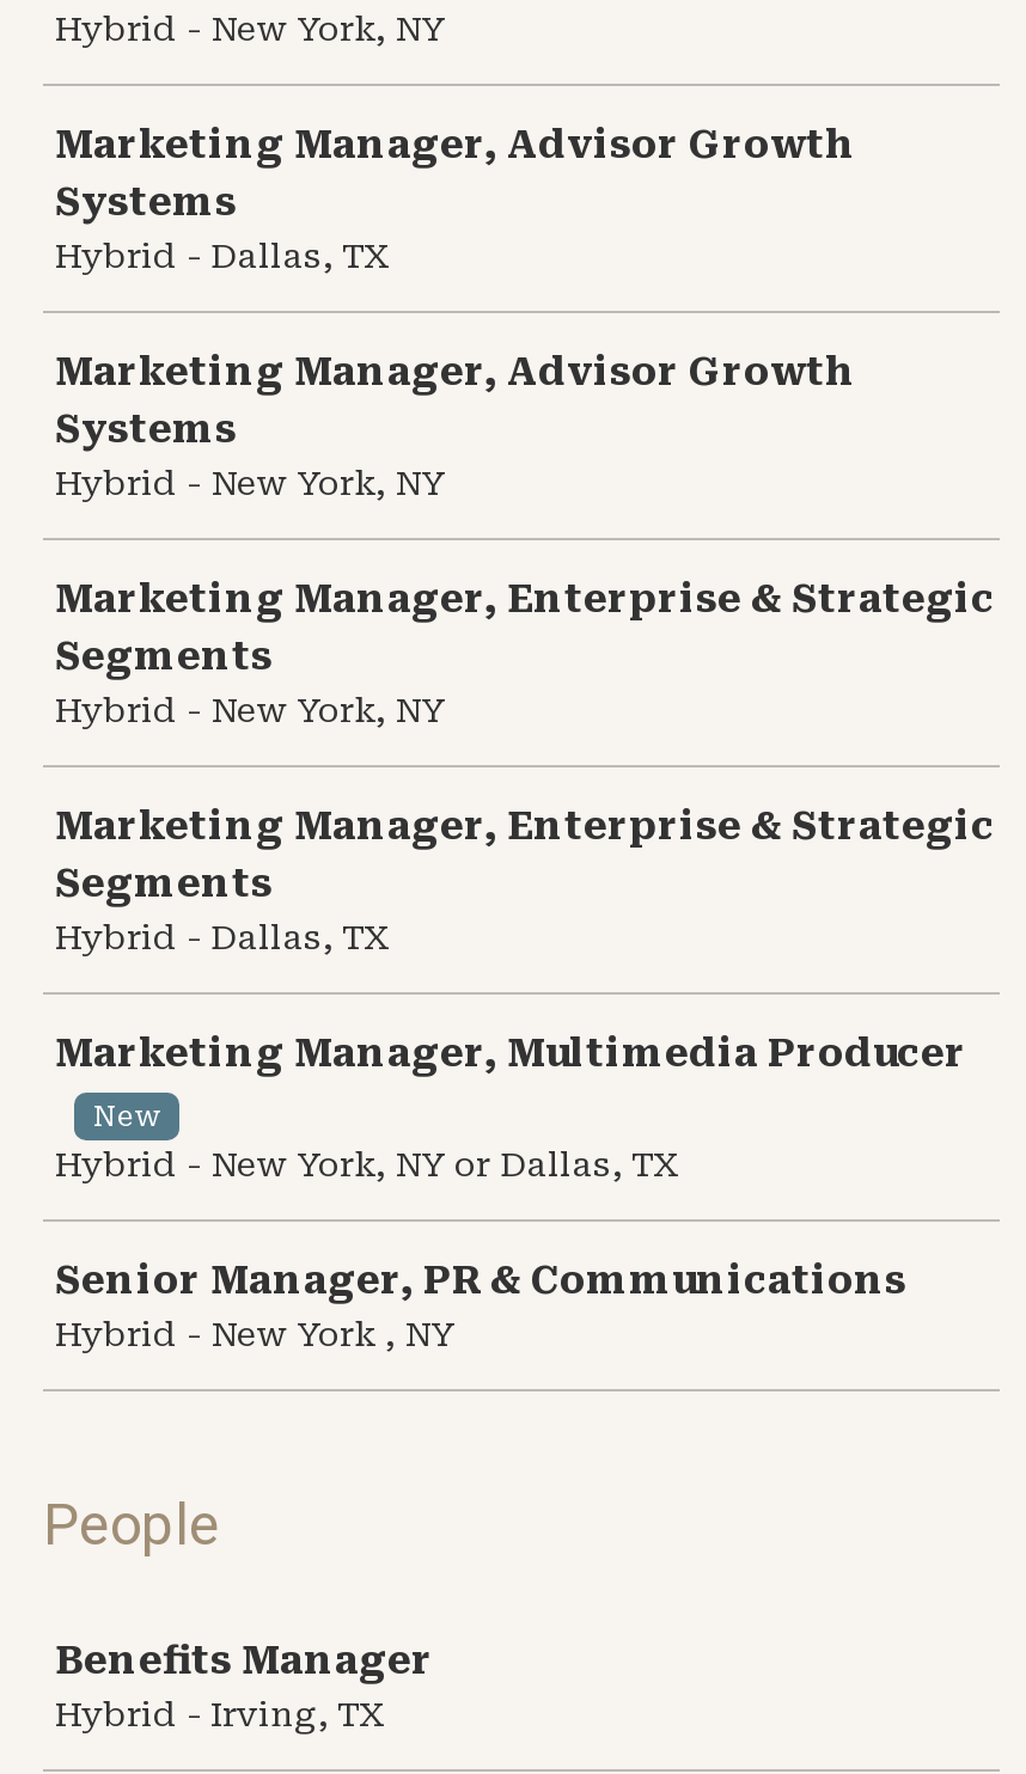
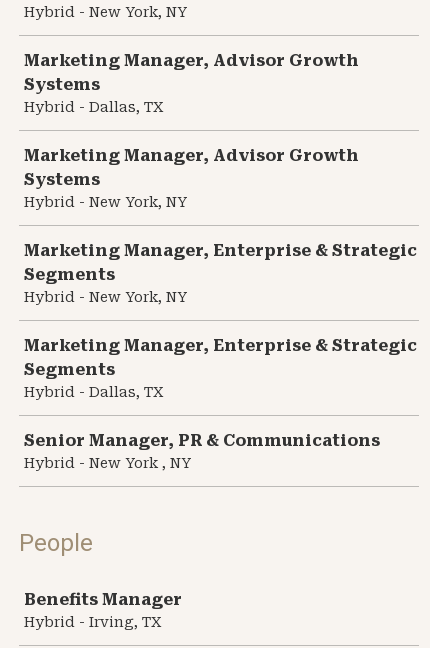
- Marketing Manager, Multimedia Producer
- New
- Hybrid - New York, NY or Dallas, TX
